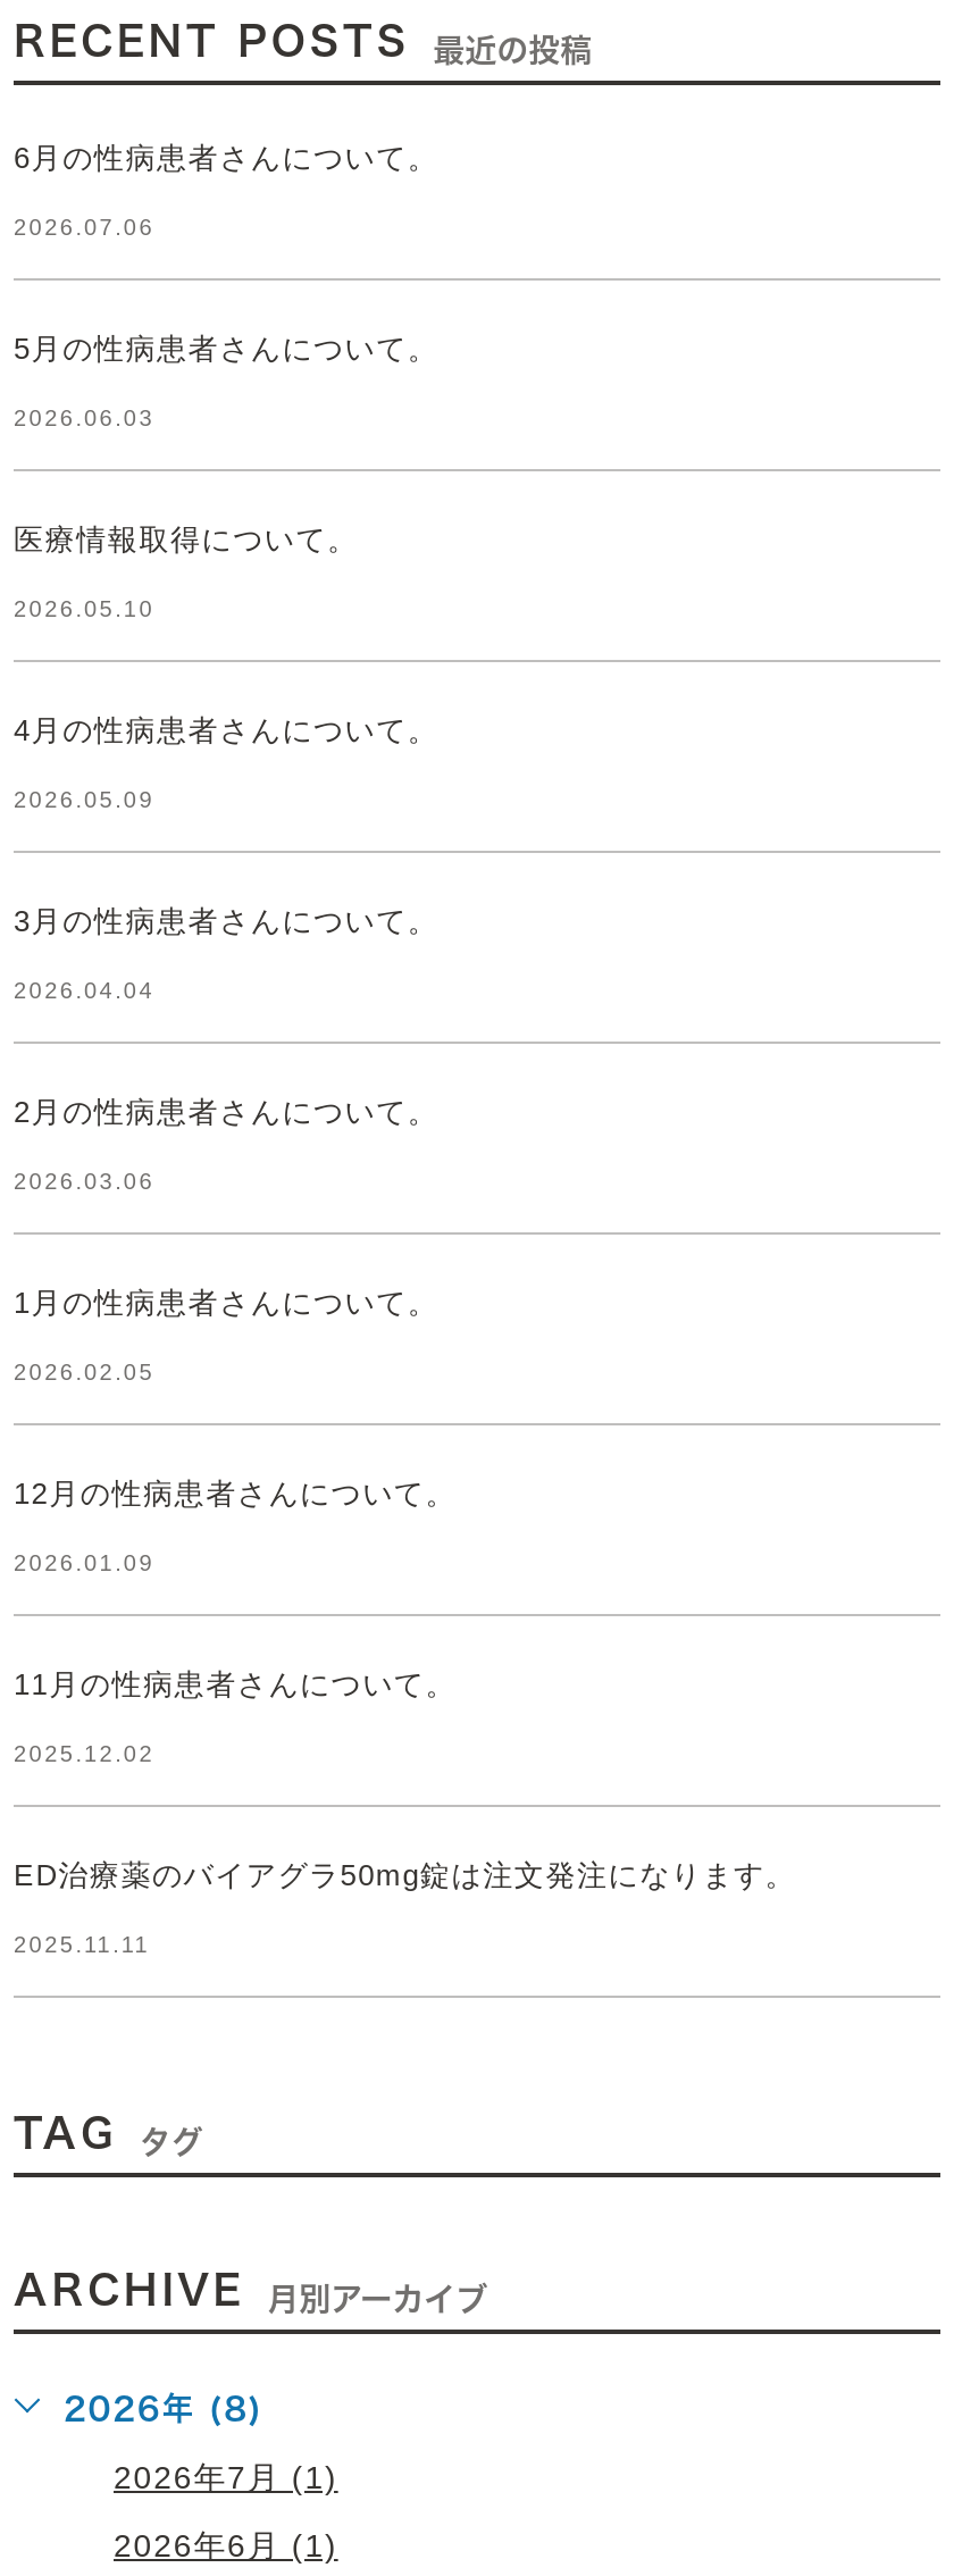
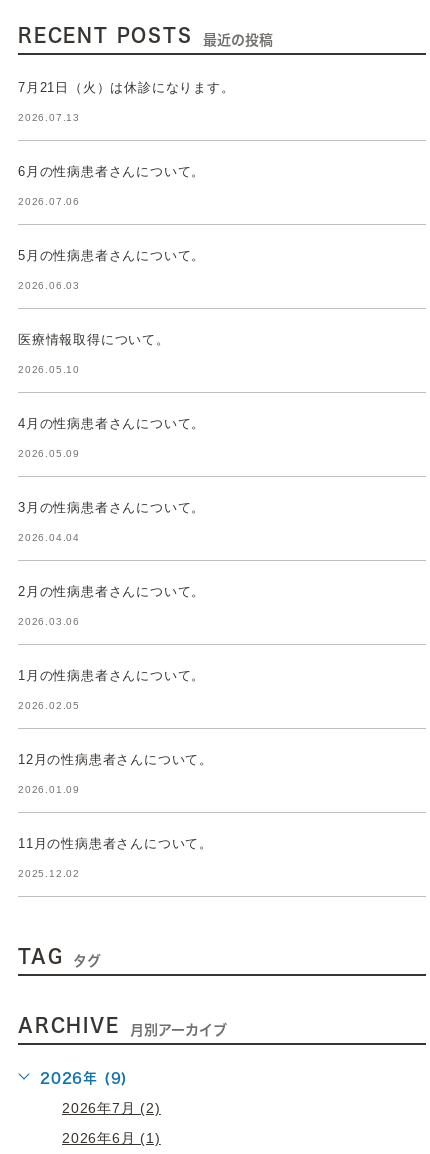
+ 7月21日（火）は休診になります。
+ 2026.07.13

moved down: 6月の性病患者さんについて。 | 2026.07.06 | 5月の性病患者さんについて。 | ... | 11月の性病患者さんについて。 | 2025.12.02

- ED治療薬のバイアグラ50mg錠は注文発注になります。
- 2025.11.11

- 2026年 (8)
+ 2026年 (9)

- 2026年7月 (1)
+ 2026年7月 (2)
